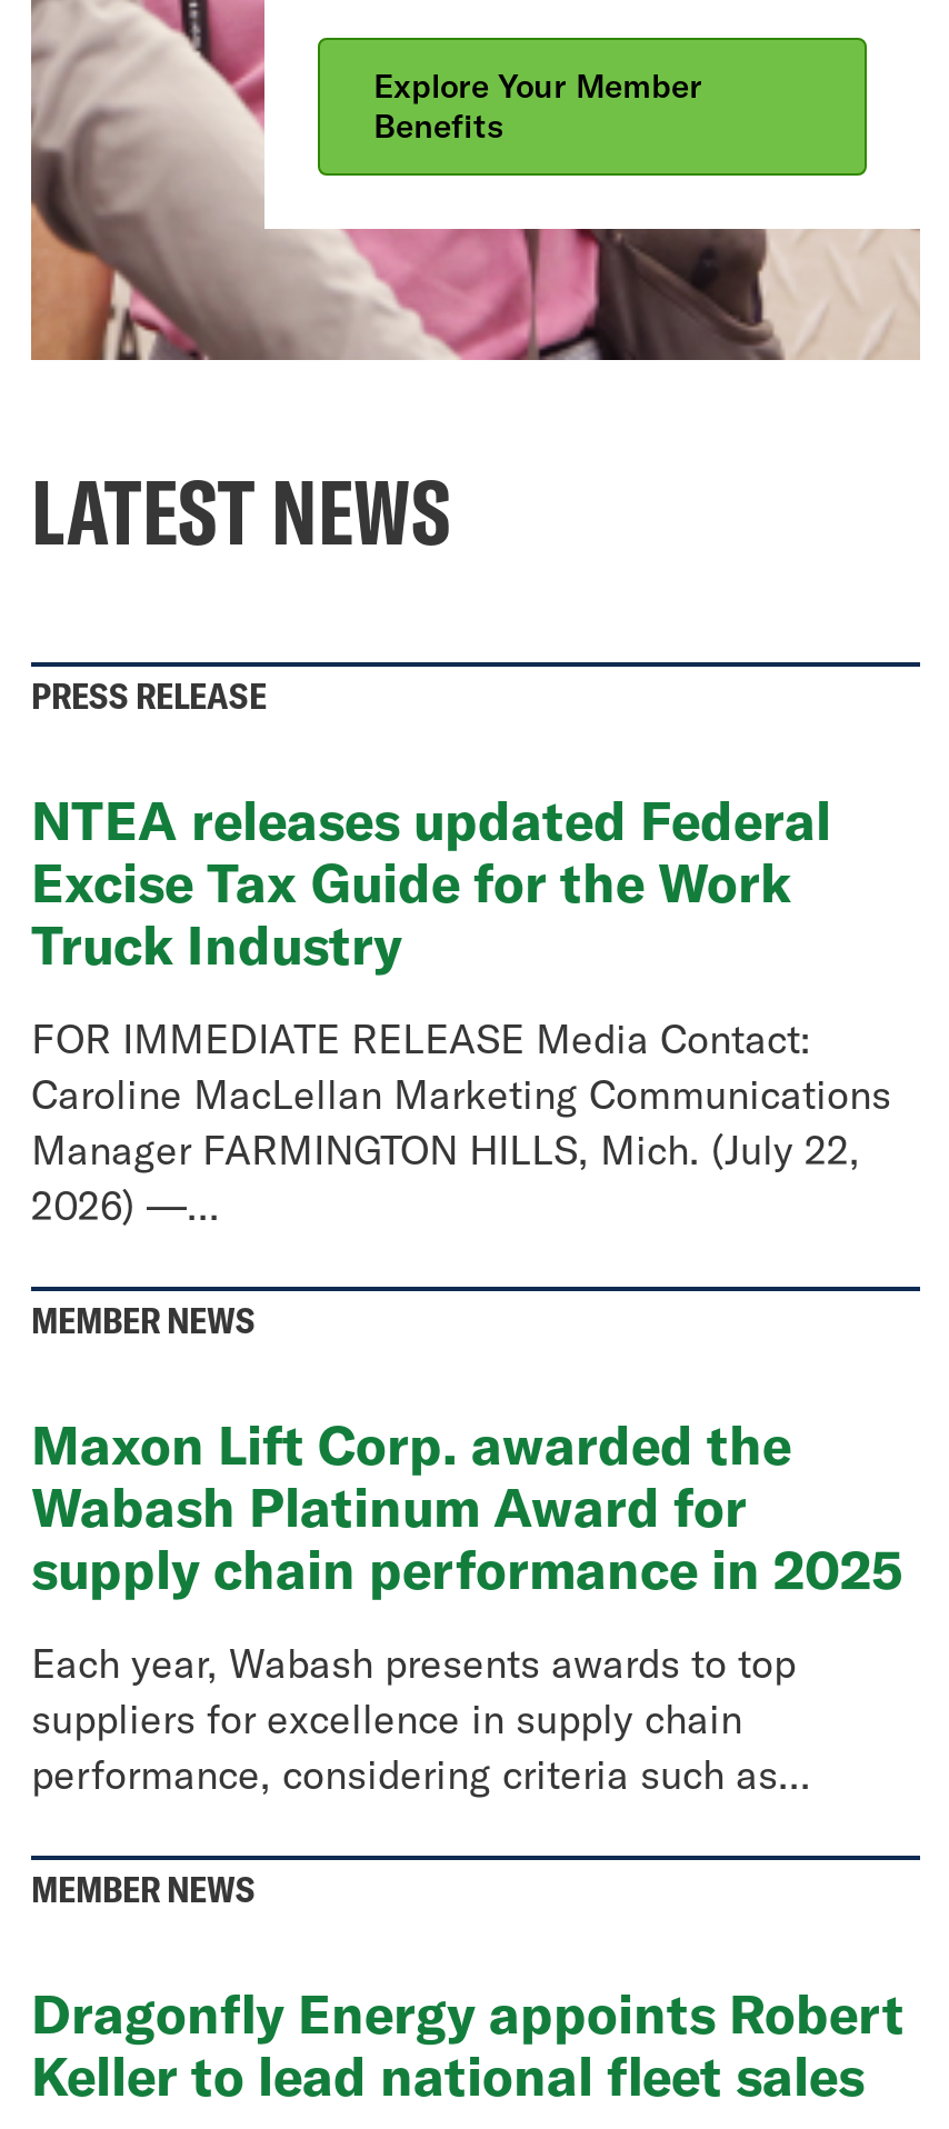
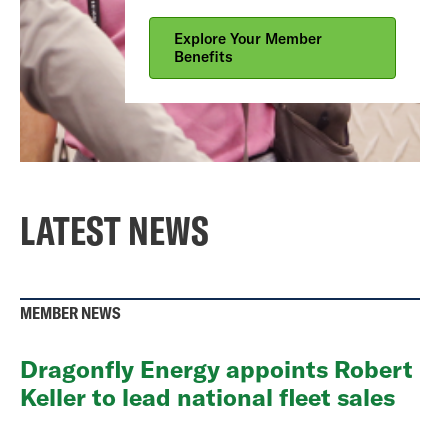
- PRESS RELEASE
- NTEA releases updated Federal
- Excise Tax Guide for the Work
- Truck Industry
- FOR IMMEDIATE RELEASE Media Contact:
- Caroline MacLellan Marketing Communications
- Manager FARMINGTON HILLS, Mich. (July 22,
- 2026) —...
- MEMBER NEWS
- Maxon Lift Corp. awarded the
- Wabash Platinum Award for
- supply chain performance in 2025
- Each year, Wabash presents awards to top
- suppliers for excellence in supply chain
- performance, considering criteria such as...
